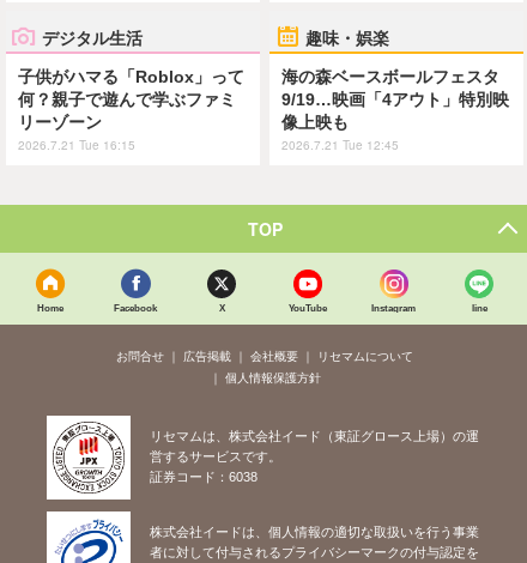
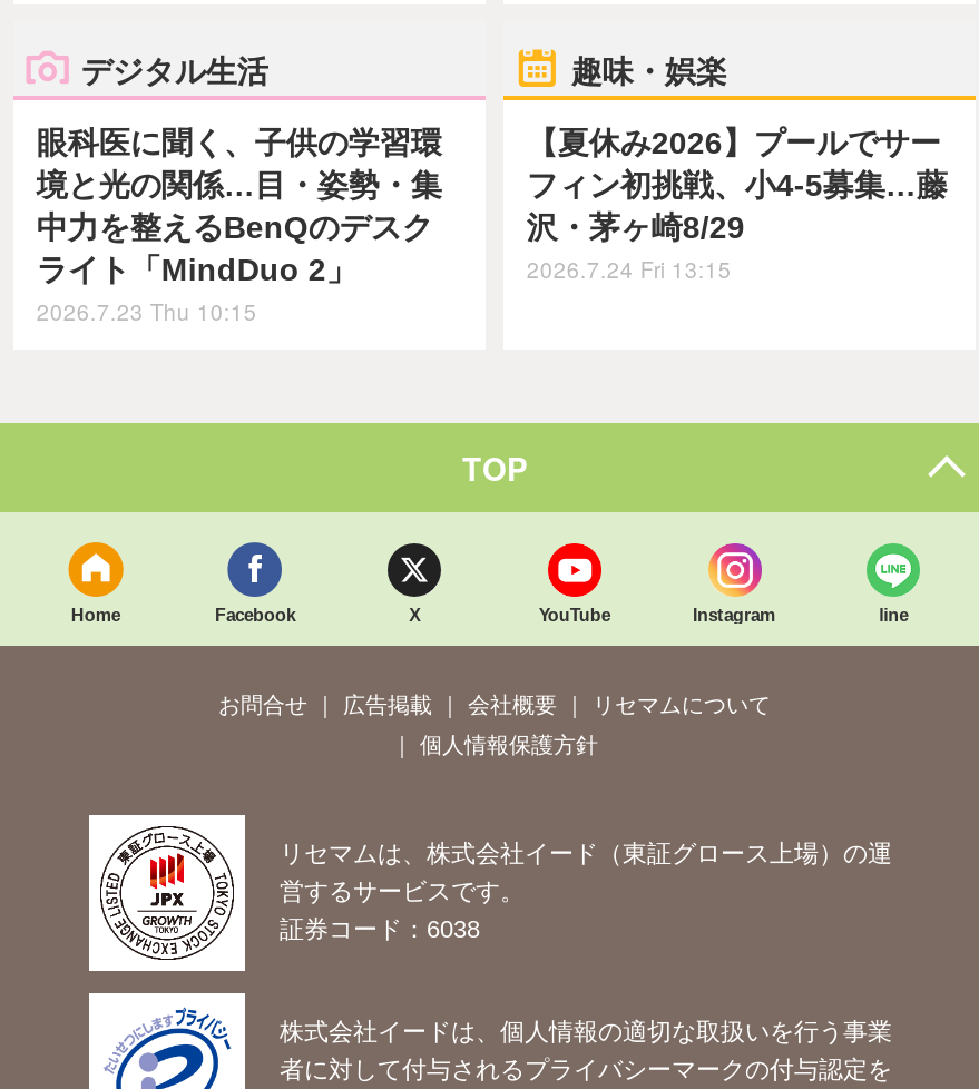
- 子供がハマる「Roblox」って
- 何？親子で遊んで学ぶファミ
- リーゾーン
- 2026.7.21 Tue 16:15
+ 眼科医に聞く、子供の学習環
+ 境と光の関係…目・姿勢・集
+ 中力を整えるBenQのデスク
+ ライト「MindDuo 2」
+ 2026.7.23 Thu 10:15

- 海の森ベースボールフェスタ
- 9/19…映画「4アウト」特別映
- 像上映も
- 2026.7.21 Tue 12:45
+ 【夏休み2026】プールでサー
+ フィン初挑戦、小4-5募集…藤
+ 沢・茅ヶ崎8/29
+ 2026.7.24 Fri 13:15
